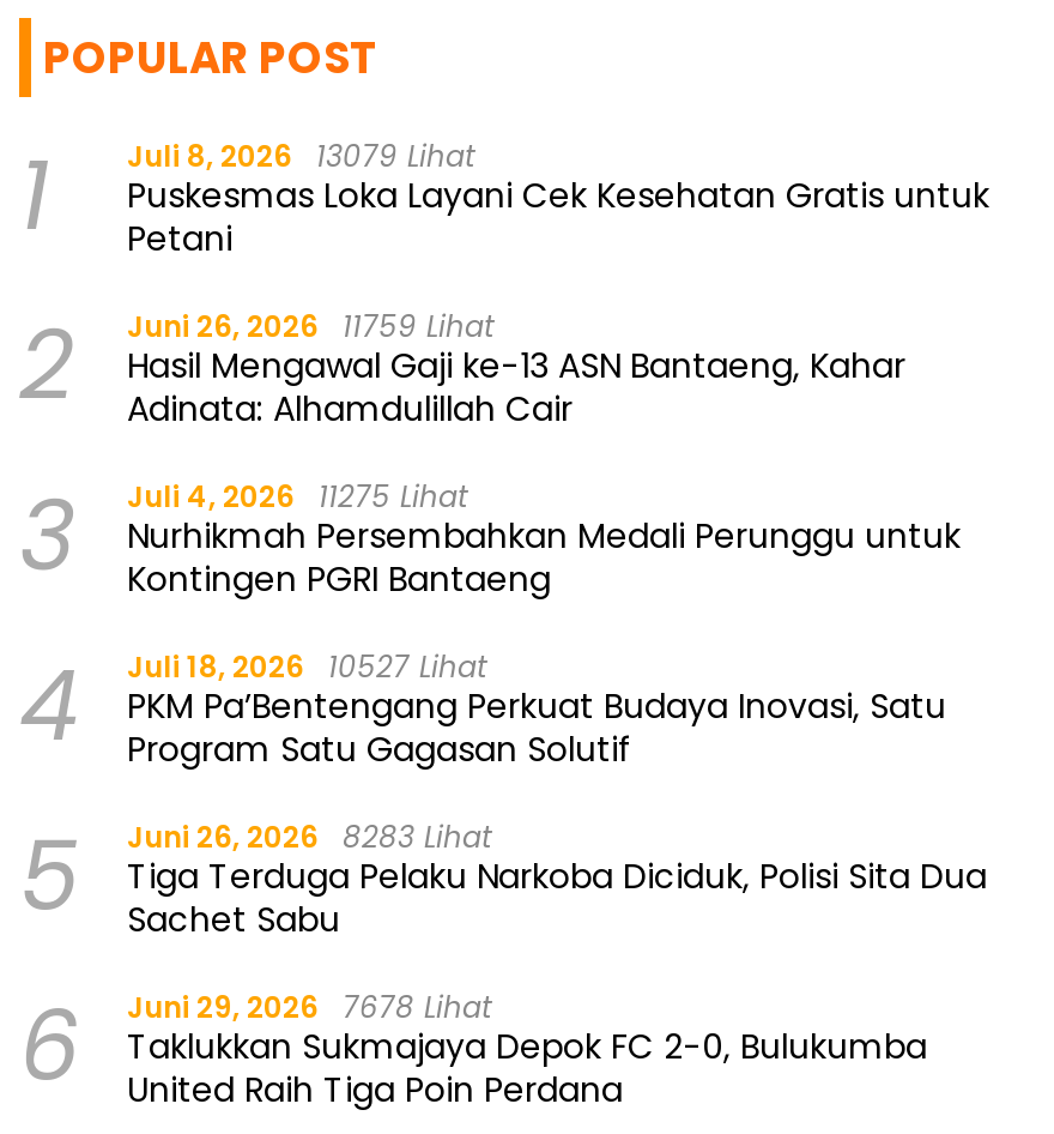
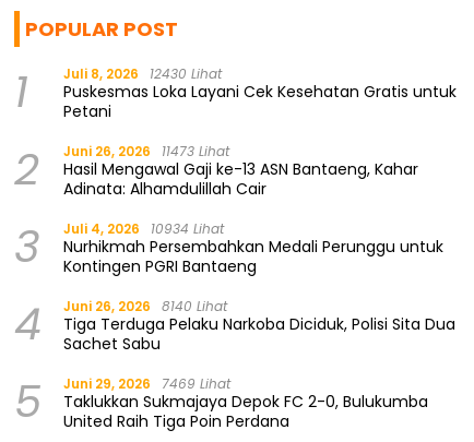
- 1 Juli 8, 2026 13079 Lihat Puskesmas Loka Layani Cek Kesehatan Gratis untuk Petani
+ 1 Juli 8, 2026 12430 Lihat Puskesmas Loka Layani Cek Kesehatan Gratis untuk Petani

- 2 Juni 26, 2026 11759 Lihat Hasil Mengawal Gaji ke-13 ASN Bantaeng, Kahar Adinata: Alhamdulillah Cair
+ 2 Juni 26, 2026 11473 Lihat Hasil Mengawal Gaji ke-13 ASN Bantaeng, Kahar Adinata: Alhamdulillah Cair

- 3 Juli 4, 2026 11275 Lihat Nurhikmah Persembahkan Medali Perunggu untuk Kontingen PGRI Bantaeng
+ 3 Juli 4, 2026 10934 Lihat Nurhikmah Persembahkan Medali Perunggu untuk Kontingen PGRI Bantaeng

- Juli 18, 2026 10527 Lihat
- PKM Pa’Bentengang Perkuat Budaya Inovasi, Satu
- Program Satu Gagasan Solutif
- 5
- Juni 26, 2026 8283 Lihat
+ Juni 26, 2026 8140 Lihat

- 6
+ 5

- Juni 29, 2026 7678 Lihat
+ Juni 29, 2026 7469 Lihat
